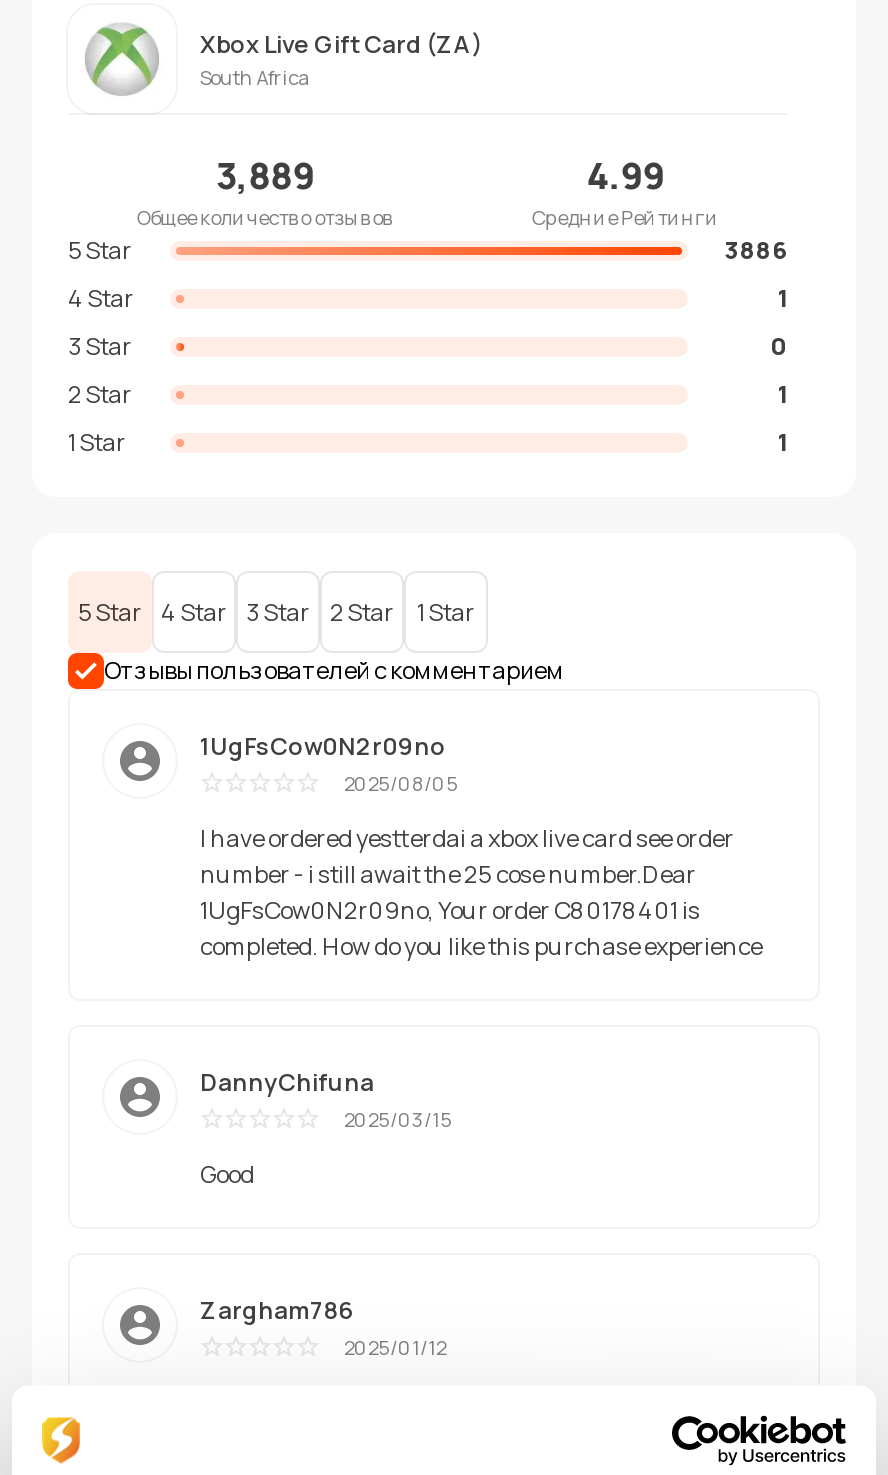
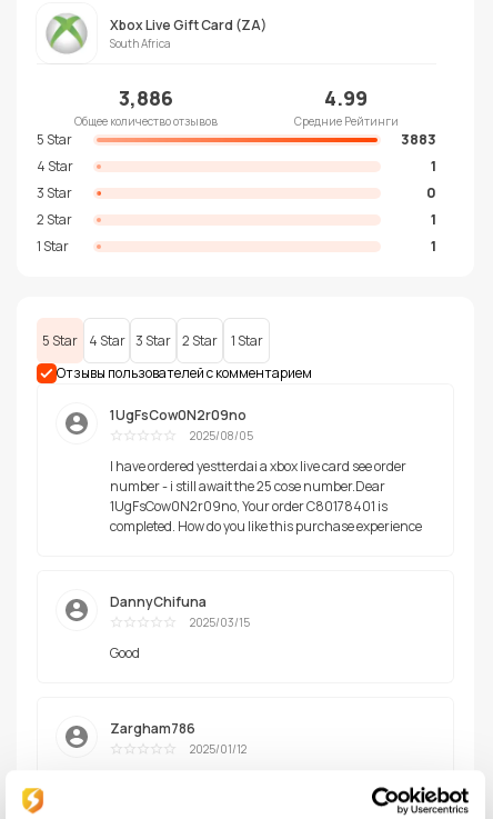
- 3,889
+ 3,886

- 3886
+ 3883
